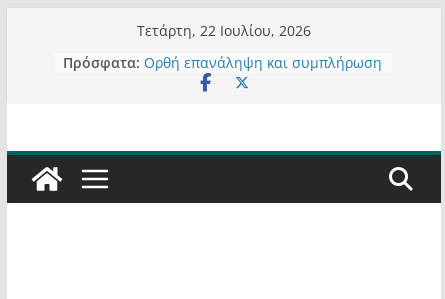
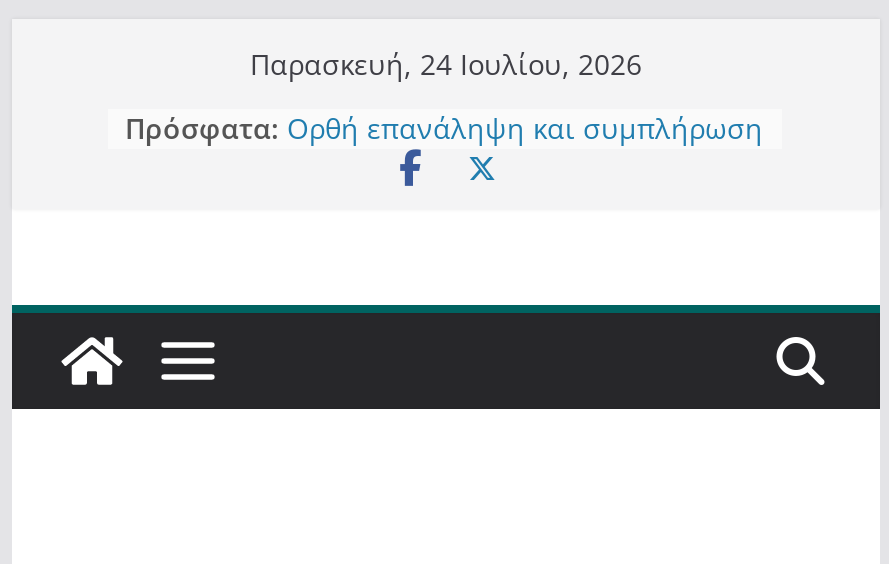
- Τετάρτη, 22 Ιουλίου, 2026
+ Παρασκευή, 24 Ιουλίου, 2026
